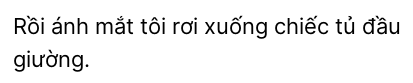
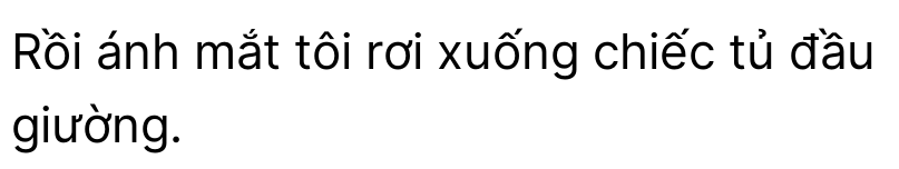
- Rồi
- mắt
+ ánh mắt
